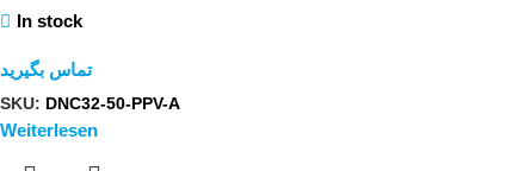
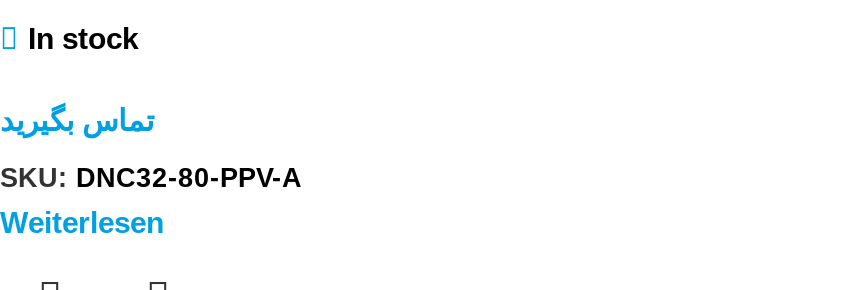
- SKU: DNC32-50-PPV-A
+ SKU: DNC32-80-PPV-A
